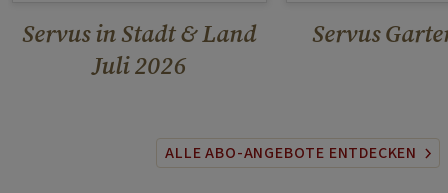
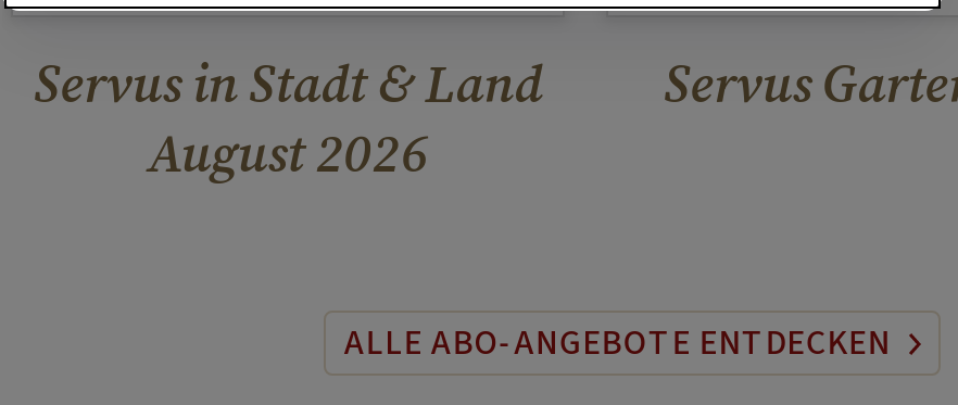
- Juli 2026
+ August 2026
